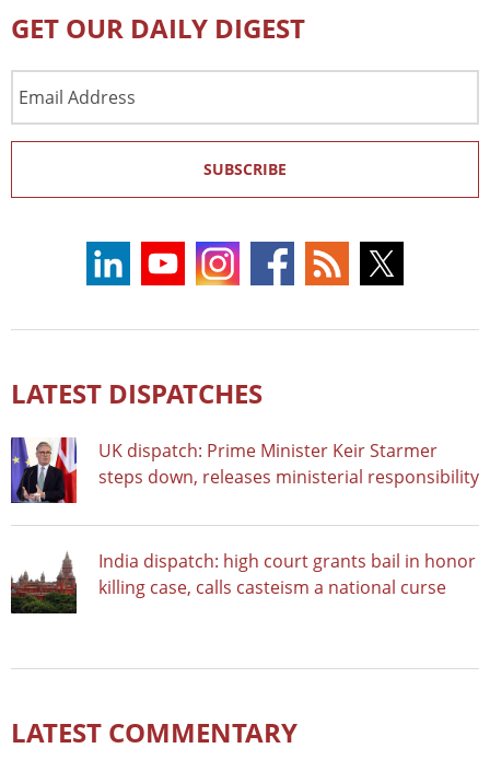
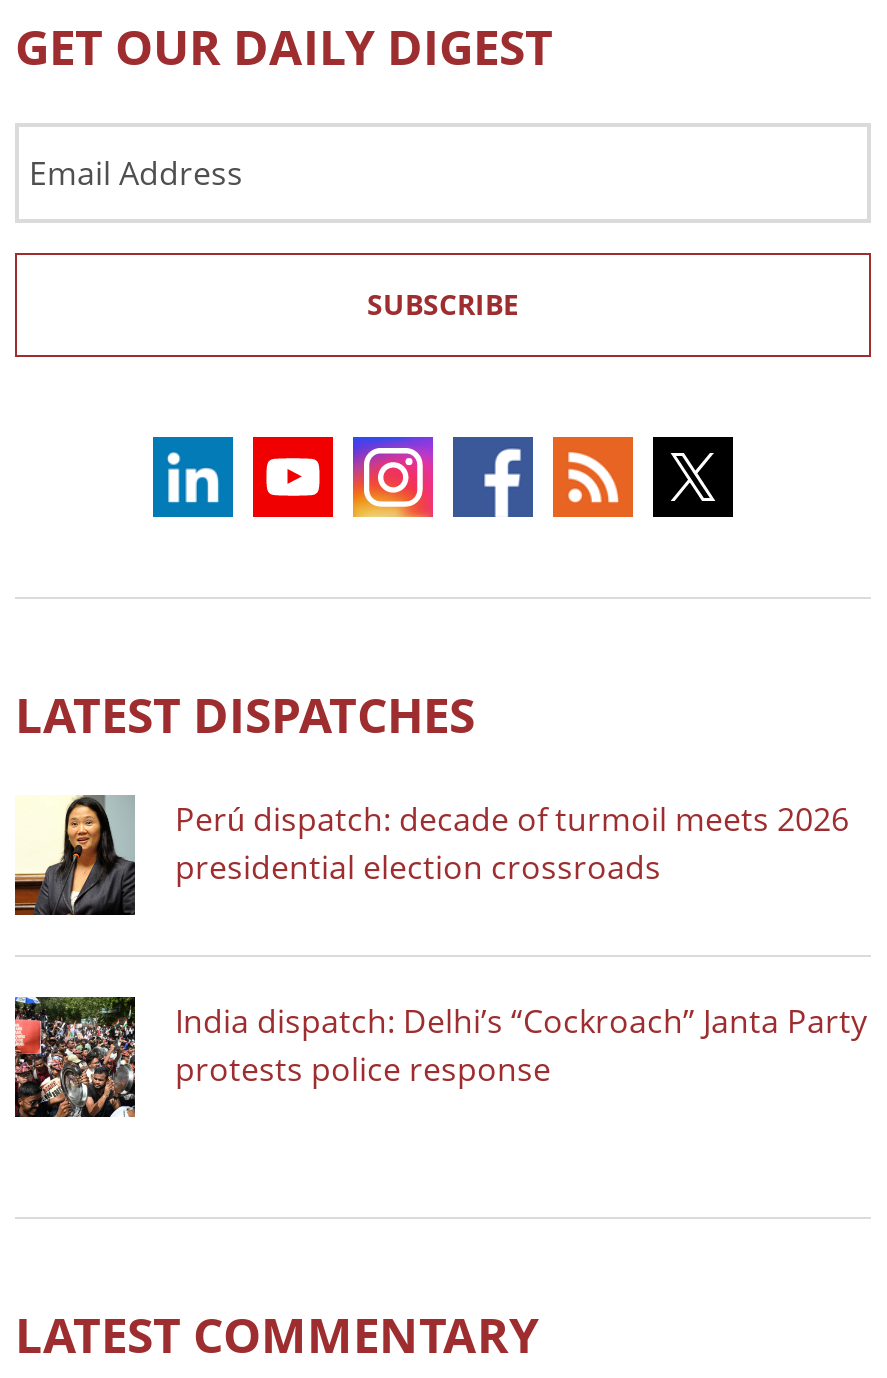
- [image]
- UK dispatch: Prime Minister Keir Starmer
- steps down, releases ministerial responsibility
+ [image]
+ Perú dispatch: decade of turmoil meets 2026
+ presidential election crossroads

- [image]
- India dispatch: high court grants bail in honor
- killing case, calls casteism a national curse
+ [image]
+ India dispatch: Delhi’s “Cockroach” Janta Party
+ protests police response
